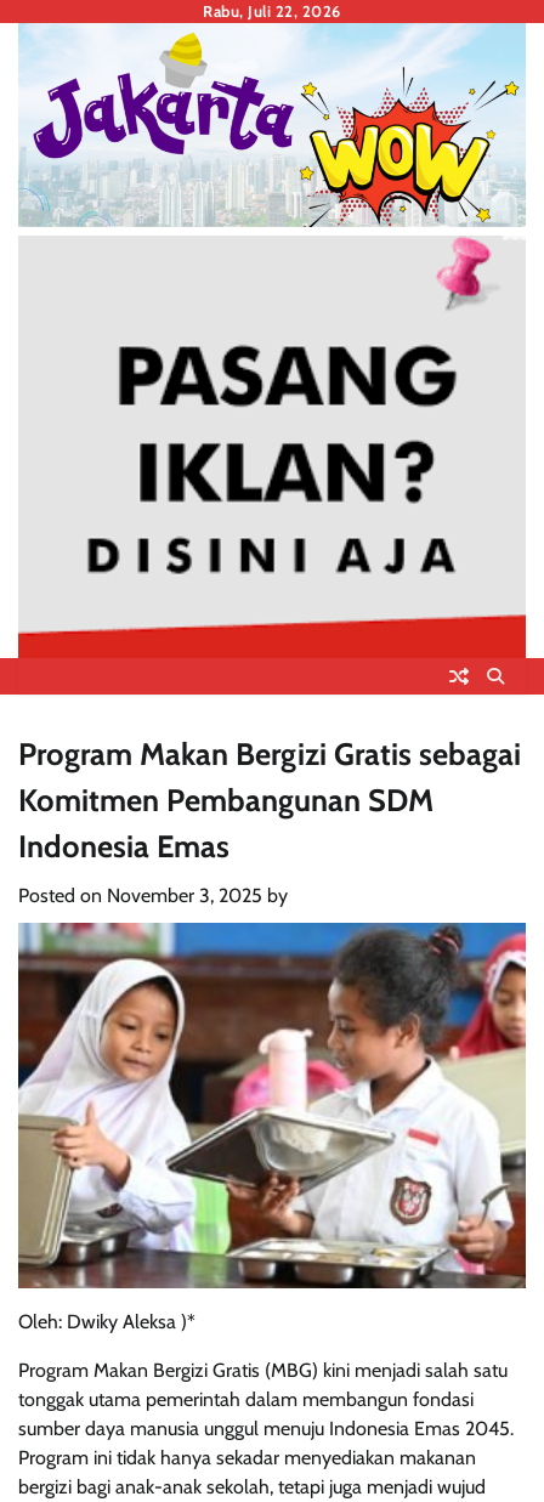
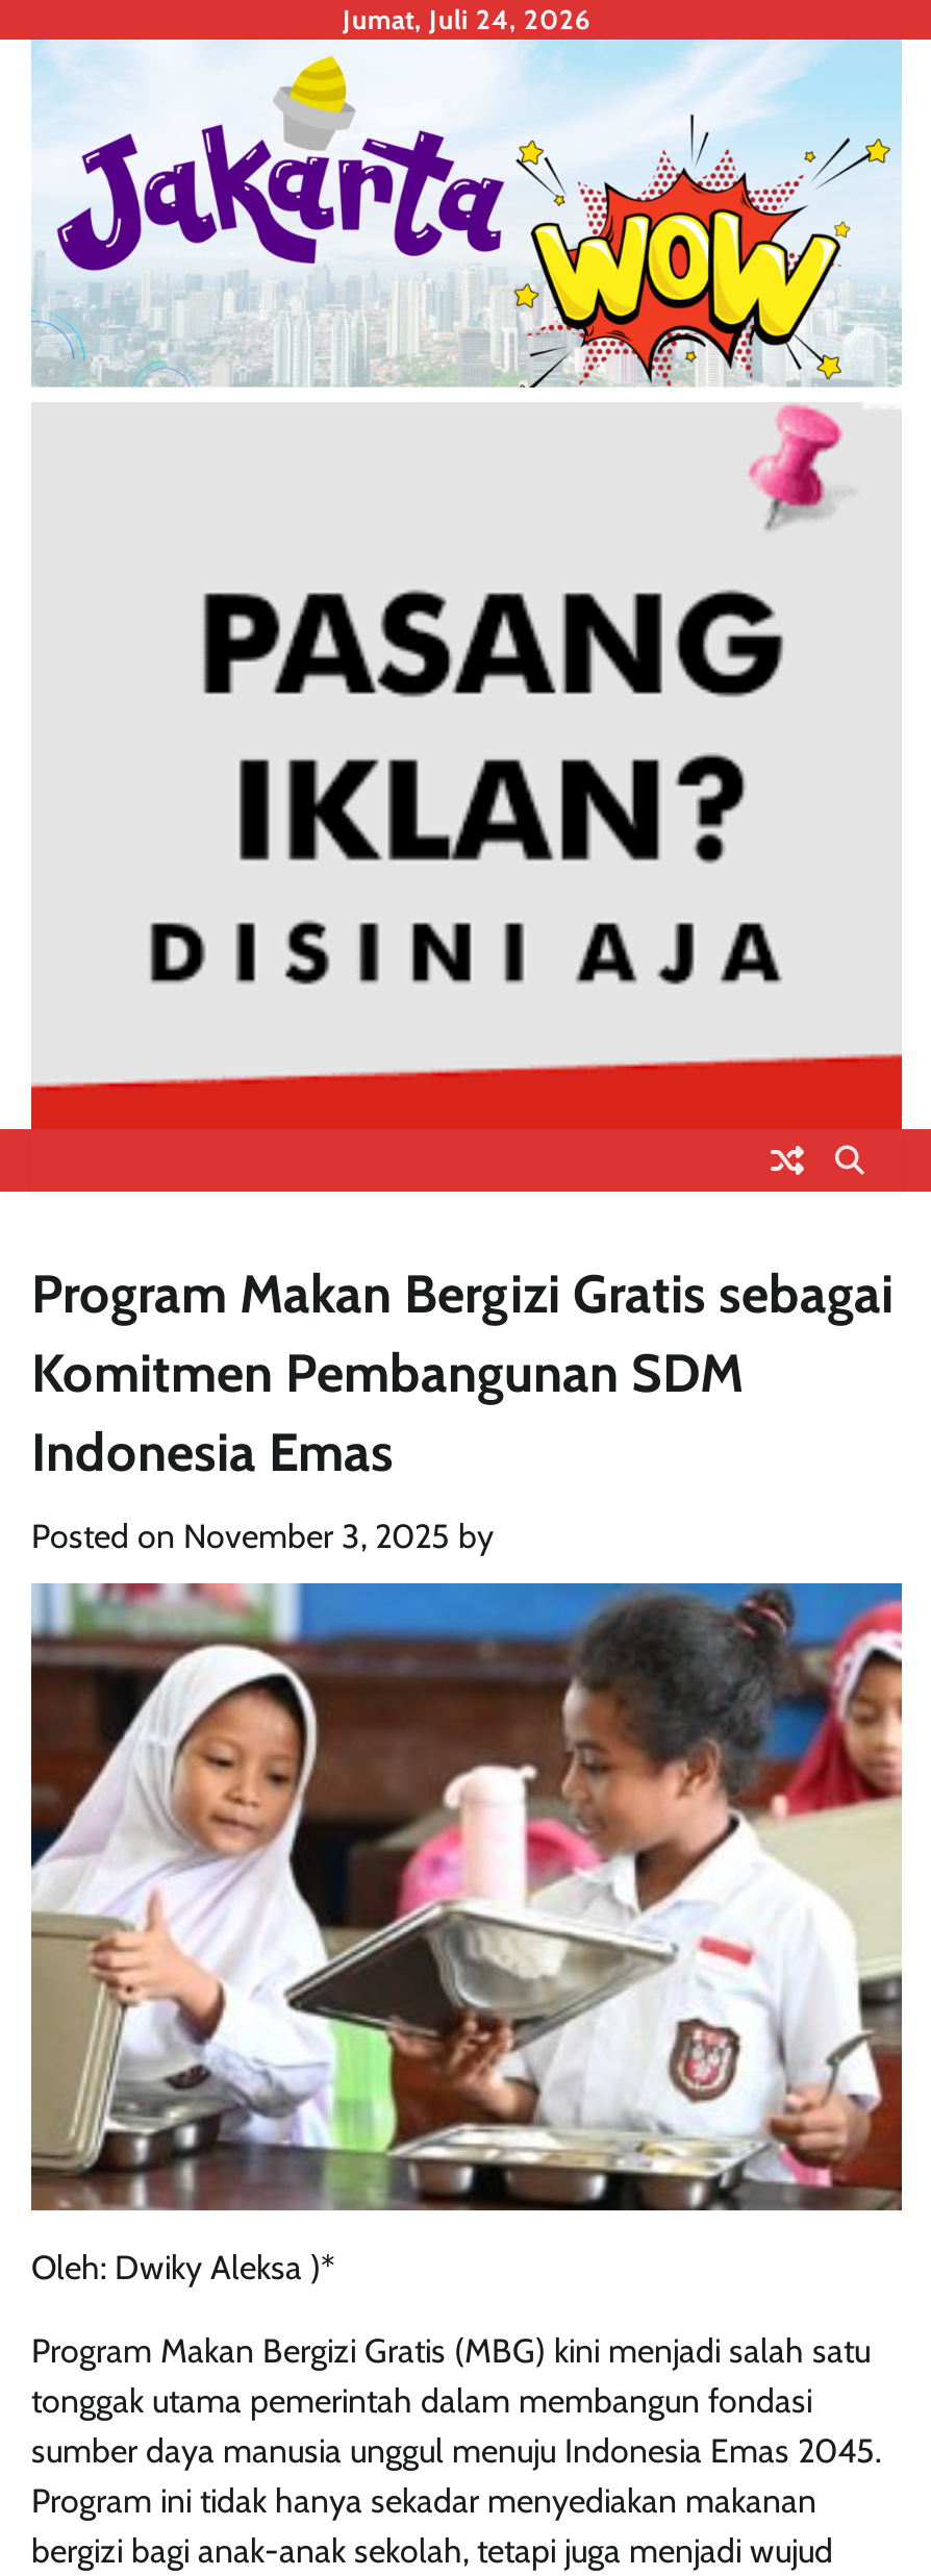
- Rabu, Juli 22, 2026
+ Jumat, Juli 24, 2026
